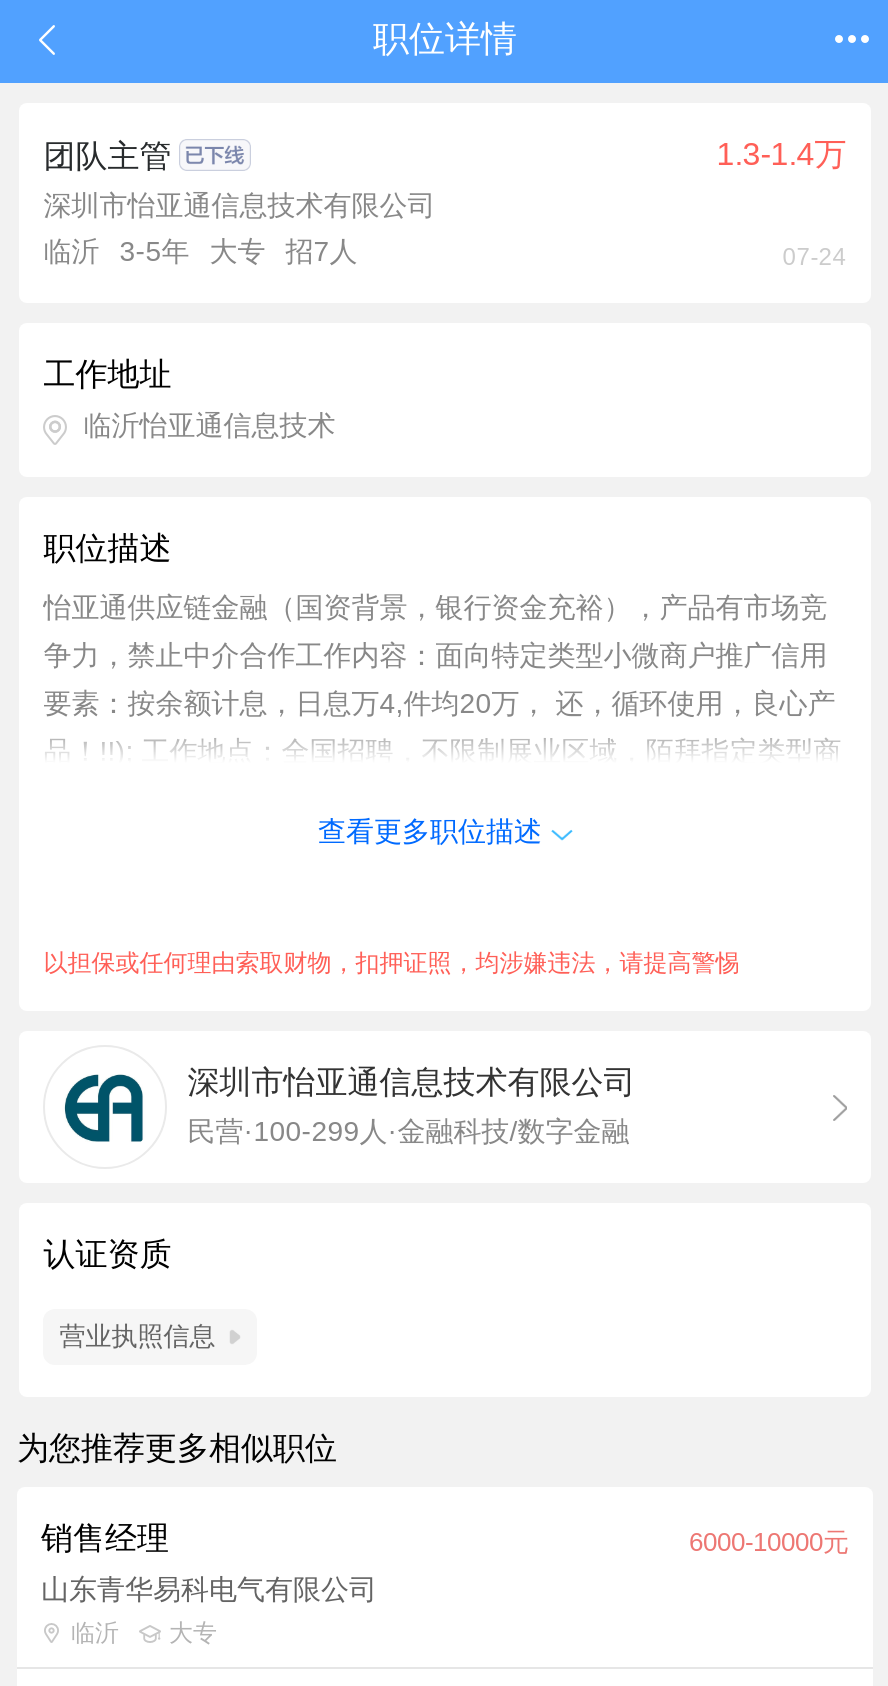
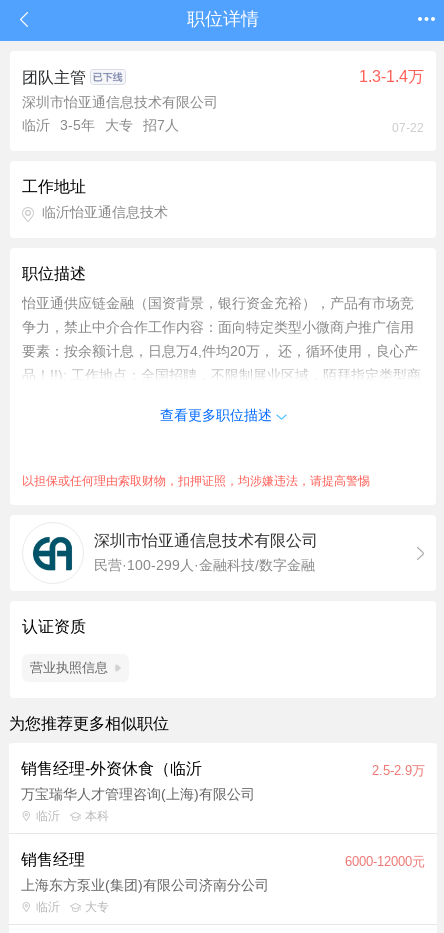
- 07-24
+ 07-22

+ 销售经理-外资休食（临沂
+ 2.5-2.9万
+ 万宝瑞华人才管理咨询(上海)有限公司
+ 临沂
+ 本科

- 6000-10000元
+ 6000-12000元

- 山东青华易科电气有限公司
+ 上海东方泵业(集团)有限公司济南分公司
